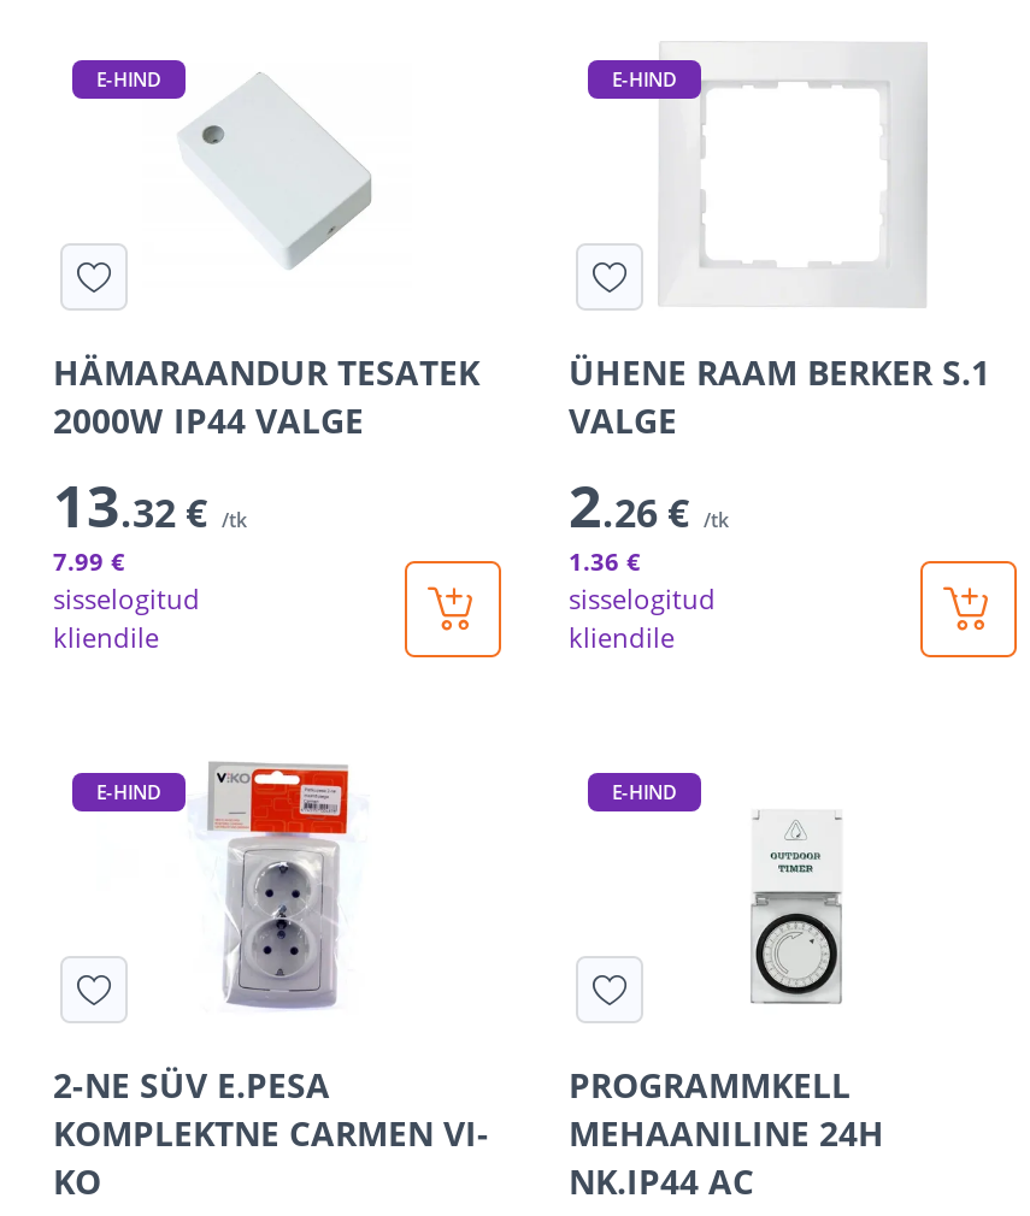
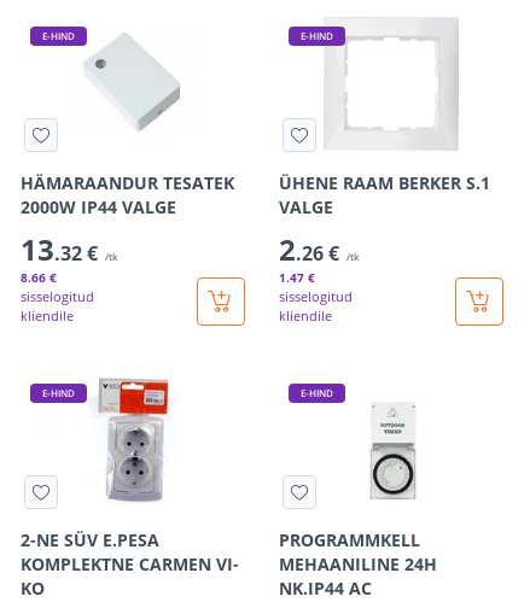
- 7.99 €
+ 8.66 €

- 1.36 €
+ 1.47 €
